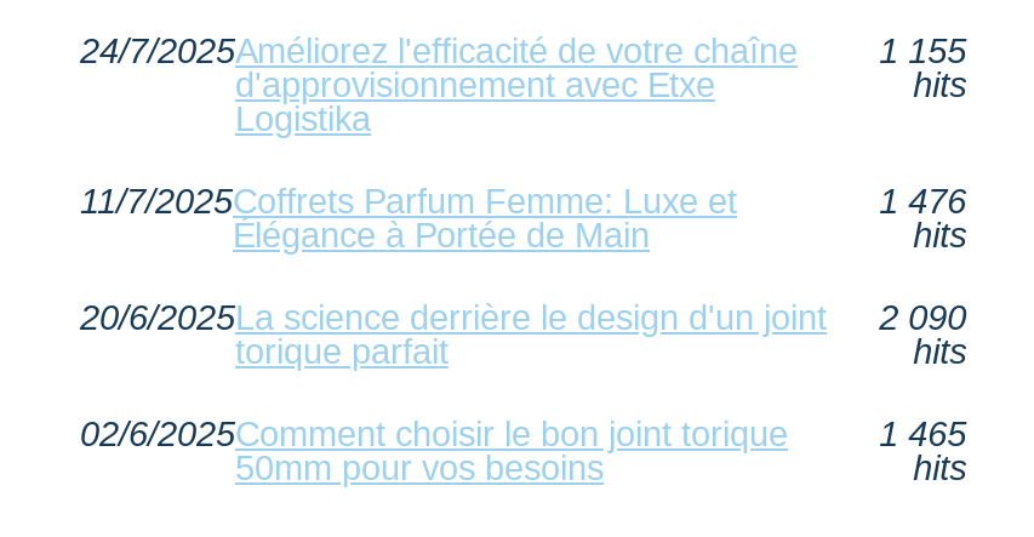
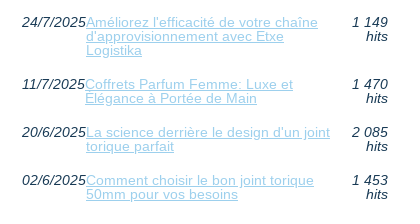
- 1 155
+ 1 149

- 1 476
+ 1 470

- 2 090
+ 2 085

- 1 465
+ 1 453
